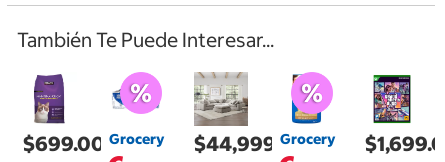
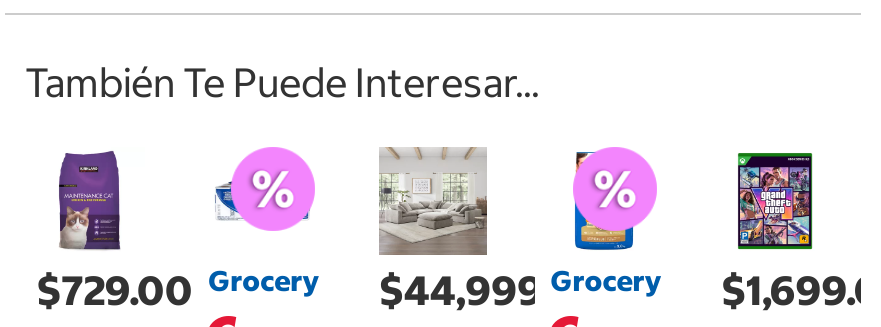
- $699.00
+ $729.00
